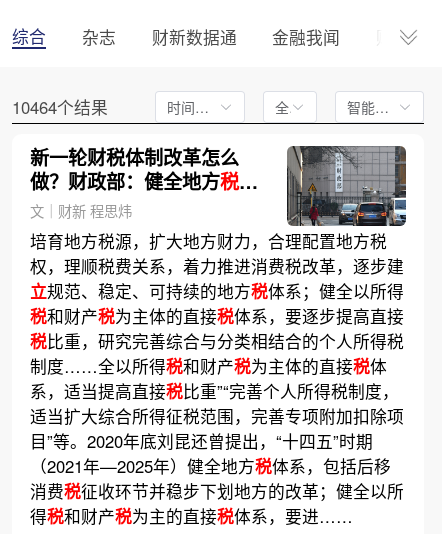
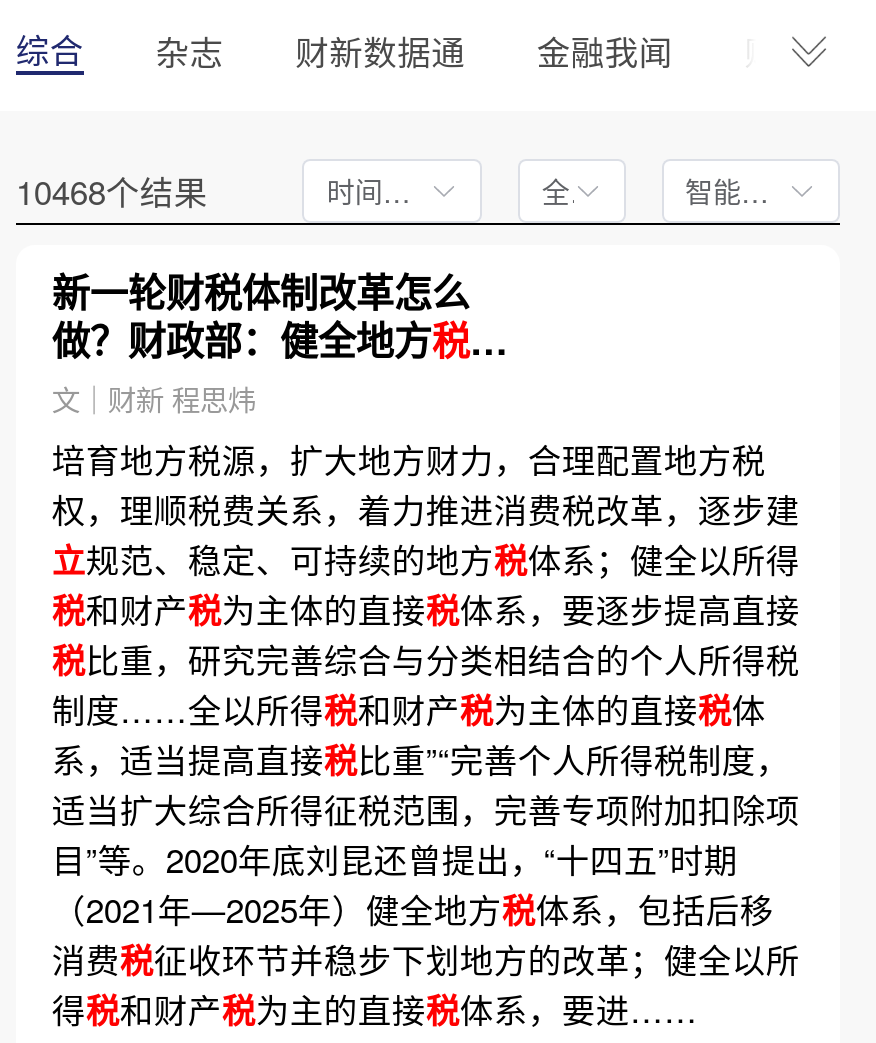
- 10464个结果
+ 10468个结果

- [image]
